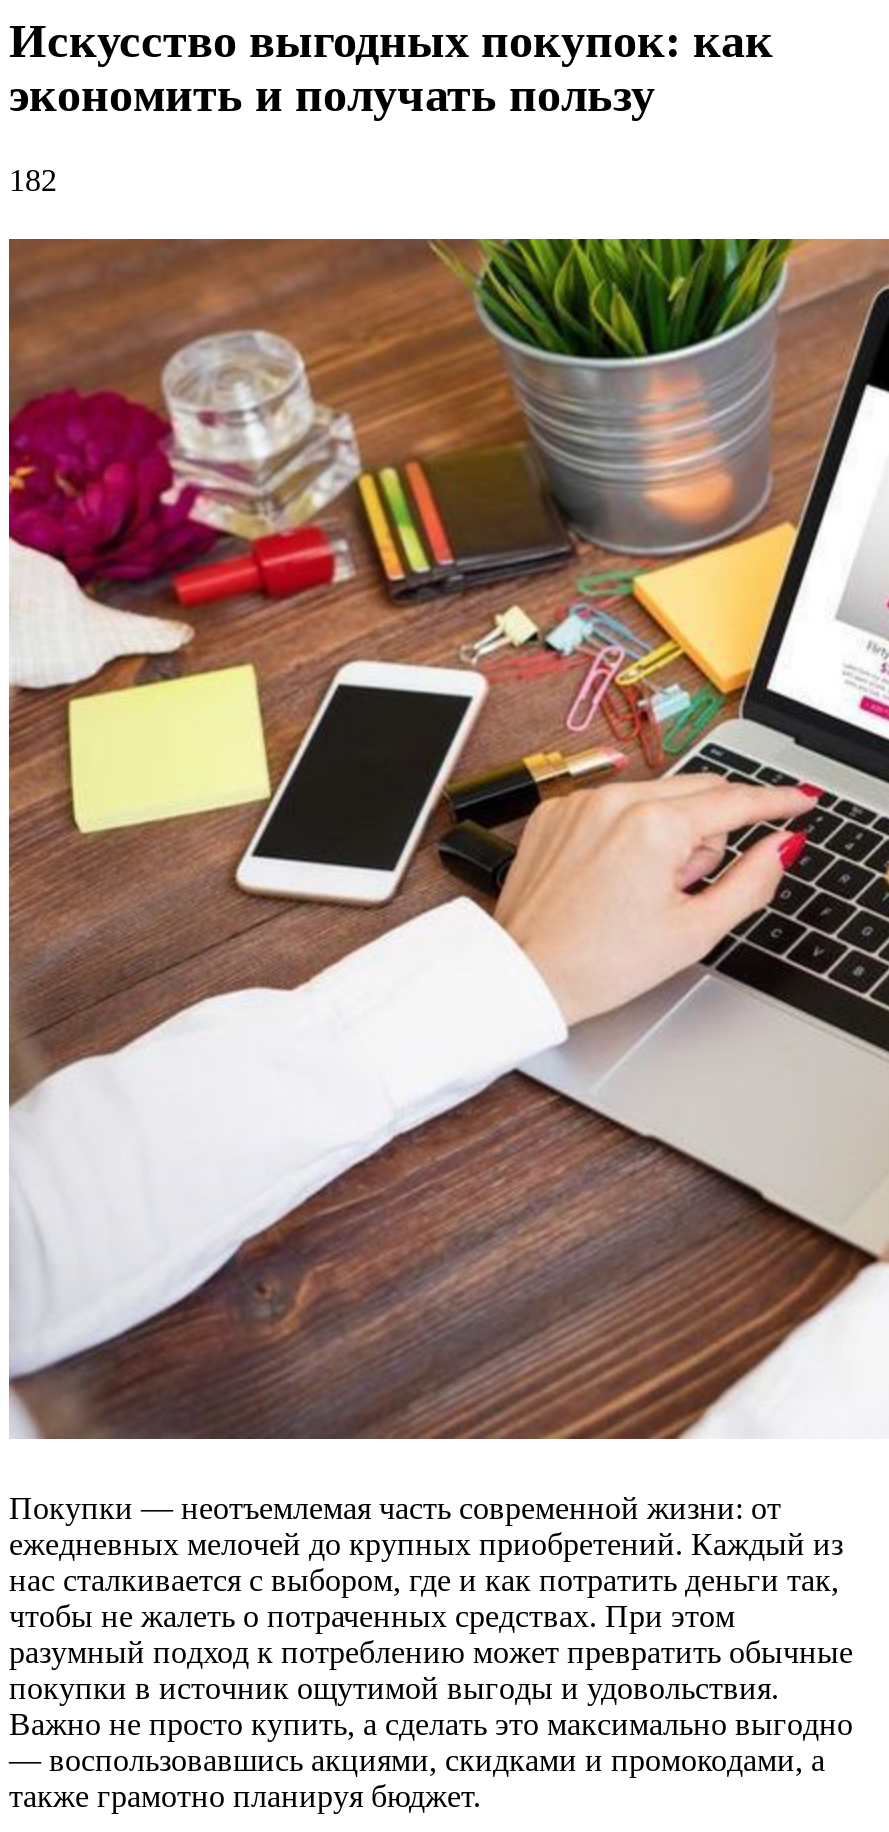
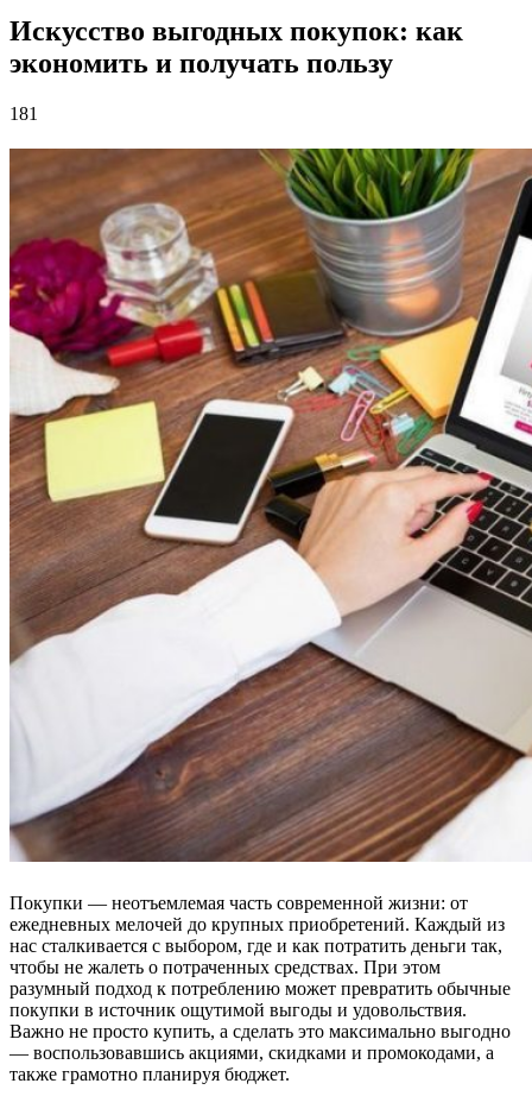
- 182
+ 181
